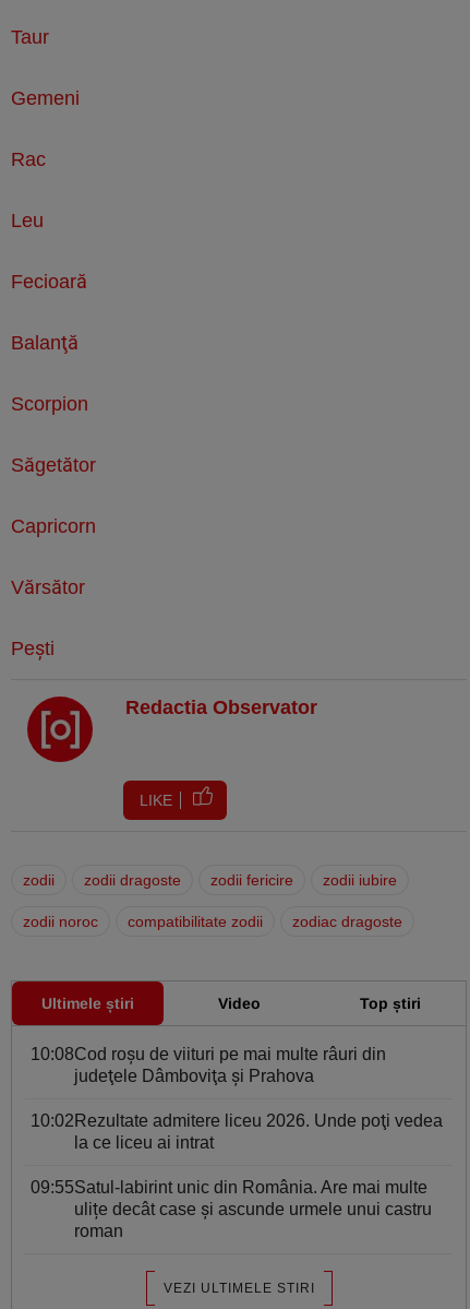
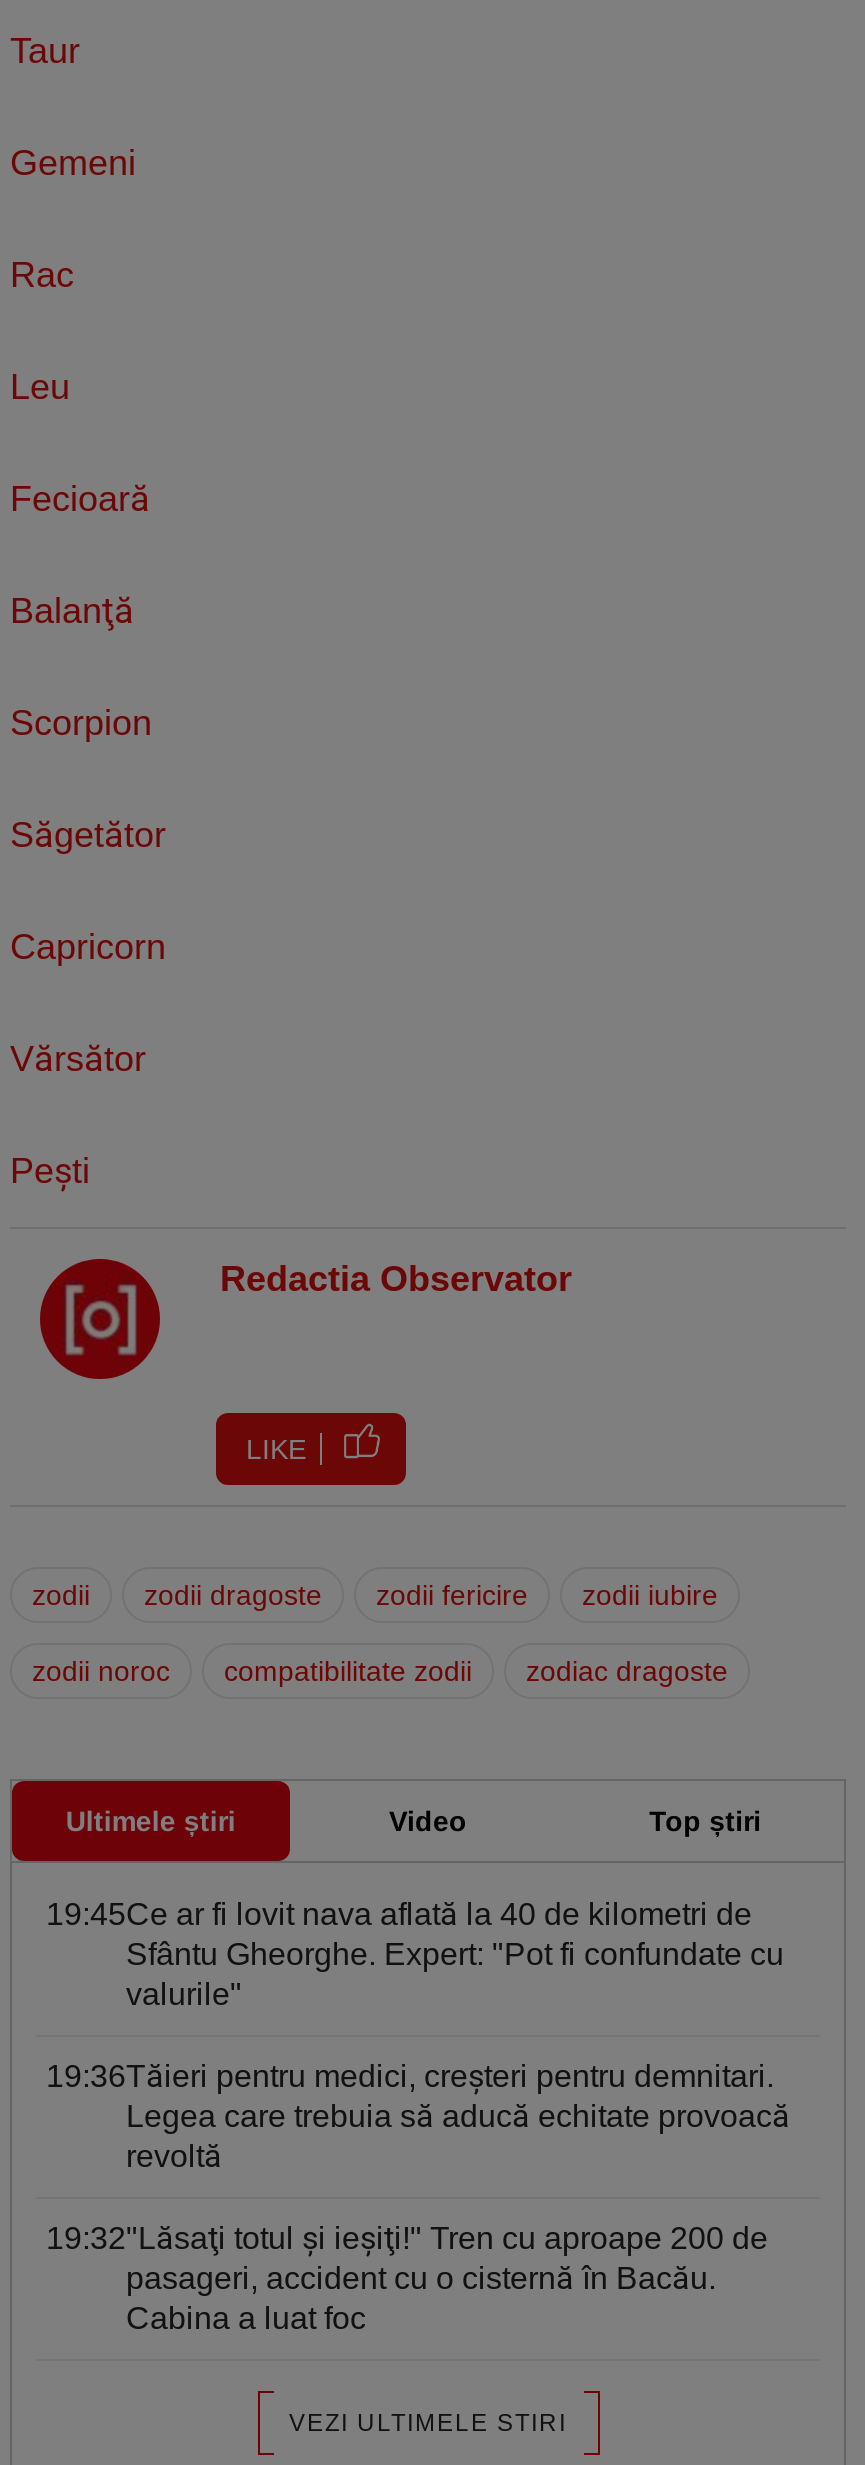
- 10:08Cod roşu de viituri pe mai multe râuri din
- judeţele Dâmboviţa şi Prahova
+ 19:45Ce ar fi lovit nava aflată la 40 de kilometri de
+ Sfântu Gheorghe. Expert: "Pot fi confundate cu
+ valurile"

- 10:02Rezultate admitere liceu 2026. Unde poţi vedea
- la ce liceu ai intrat
+ 19:36Tăieri pentru medici, creșteri pentru demnitari.
+ Legea care trebuia să aducă echitate provoacă
+ revoltă

- 09:55Satul-labirint unic din România. Are mai multe
- ulițe decât case și ascunde urmele unui castru
- roman
+ 19:32"Lăsaţi totul şi ieşiţi!" Tren cu aproape 200 de
+ pasageri, accident cu o cisternă în Bacău.
+ Cabina a luat foc
